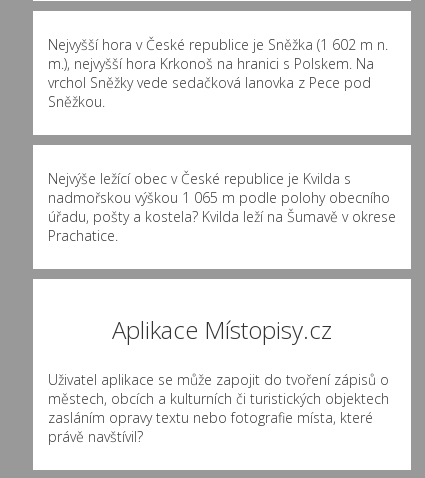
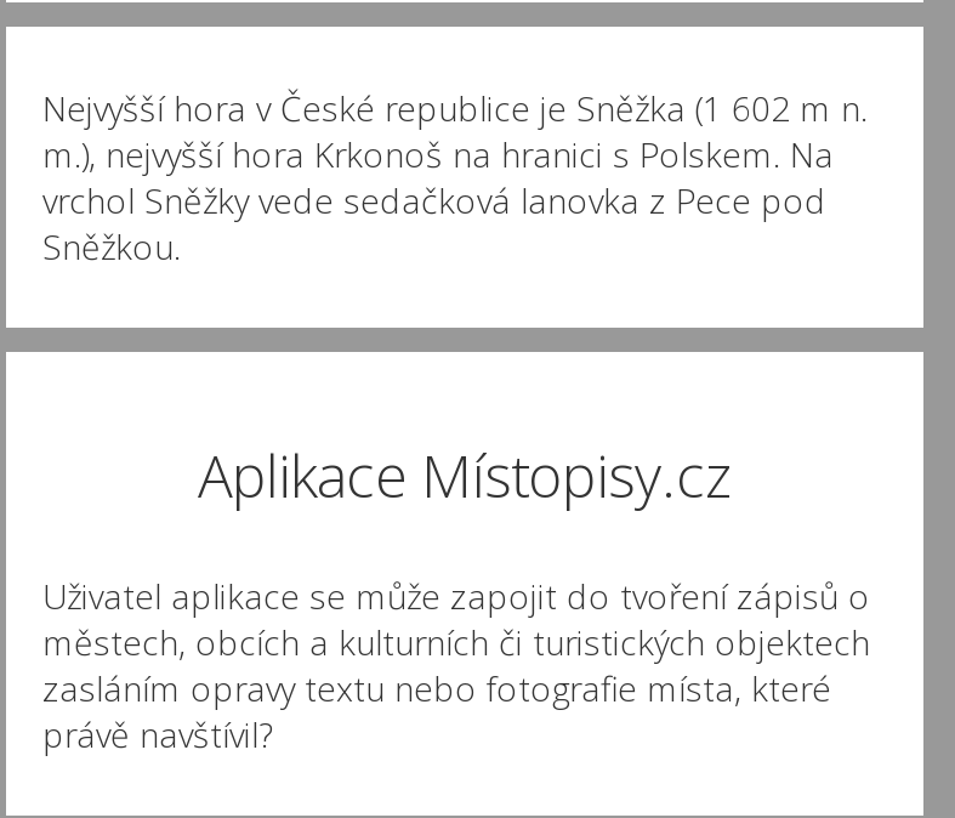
- Nejvýše ležící obec v České republice je Kvilda s
- nadmořskou výškou 1 065 m podle polohy obecního
- úřadu, pošty a kostela? Kvilda leží na Šumavě v okrese
- Prachatice.
